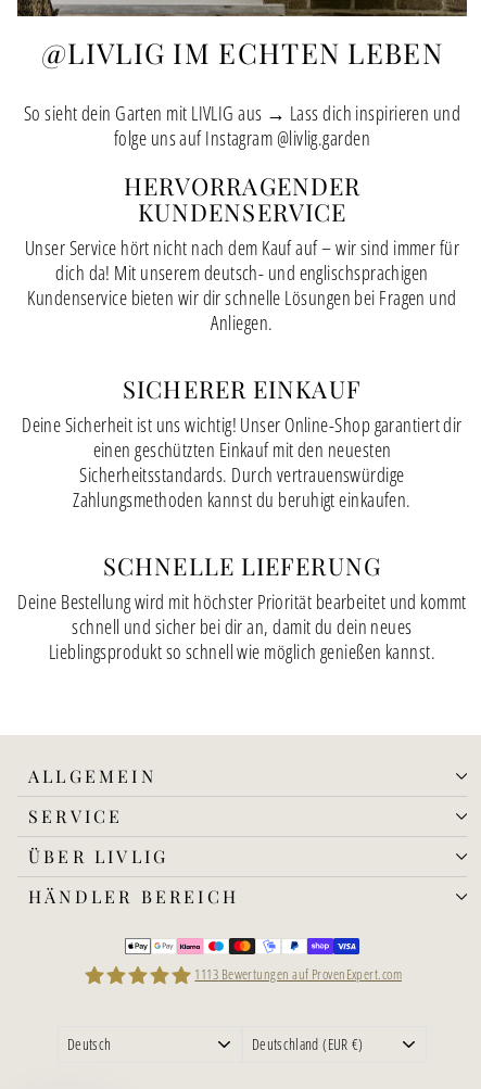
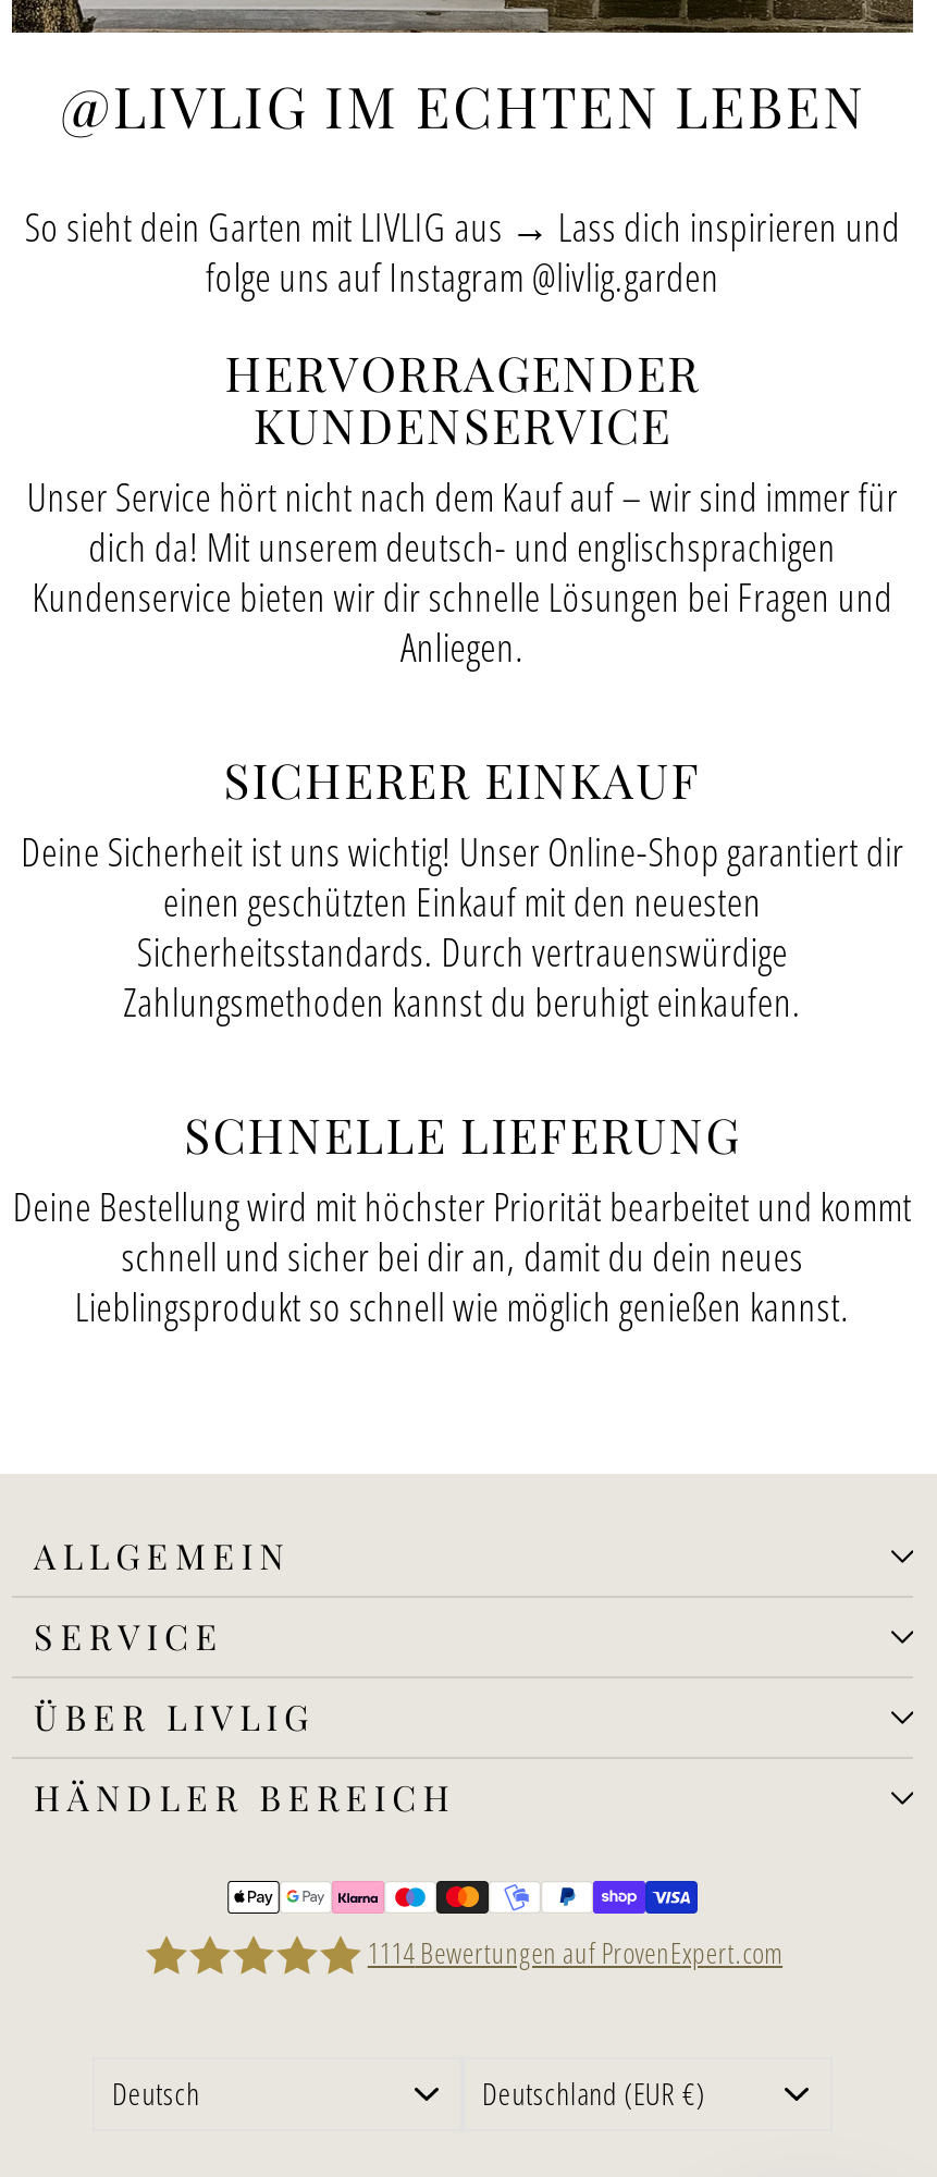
- 1113 Bewertungen auf ProvenExpert.com
+ 1114 Bewertungen auf ProvenExpert.com
